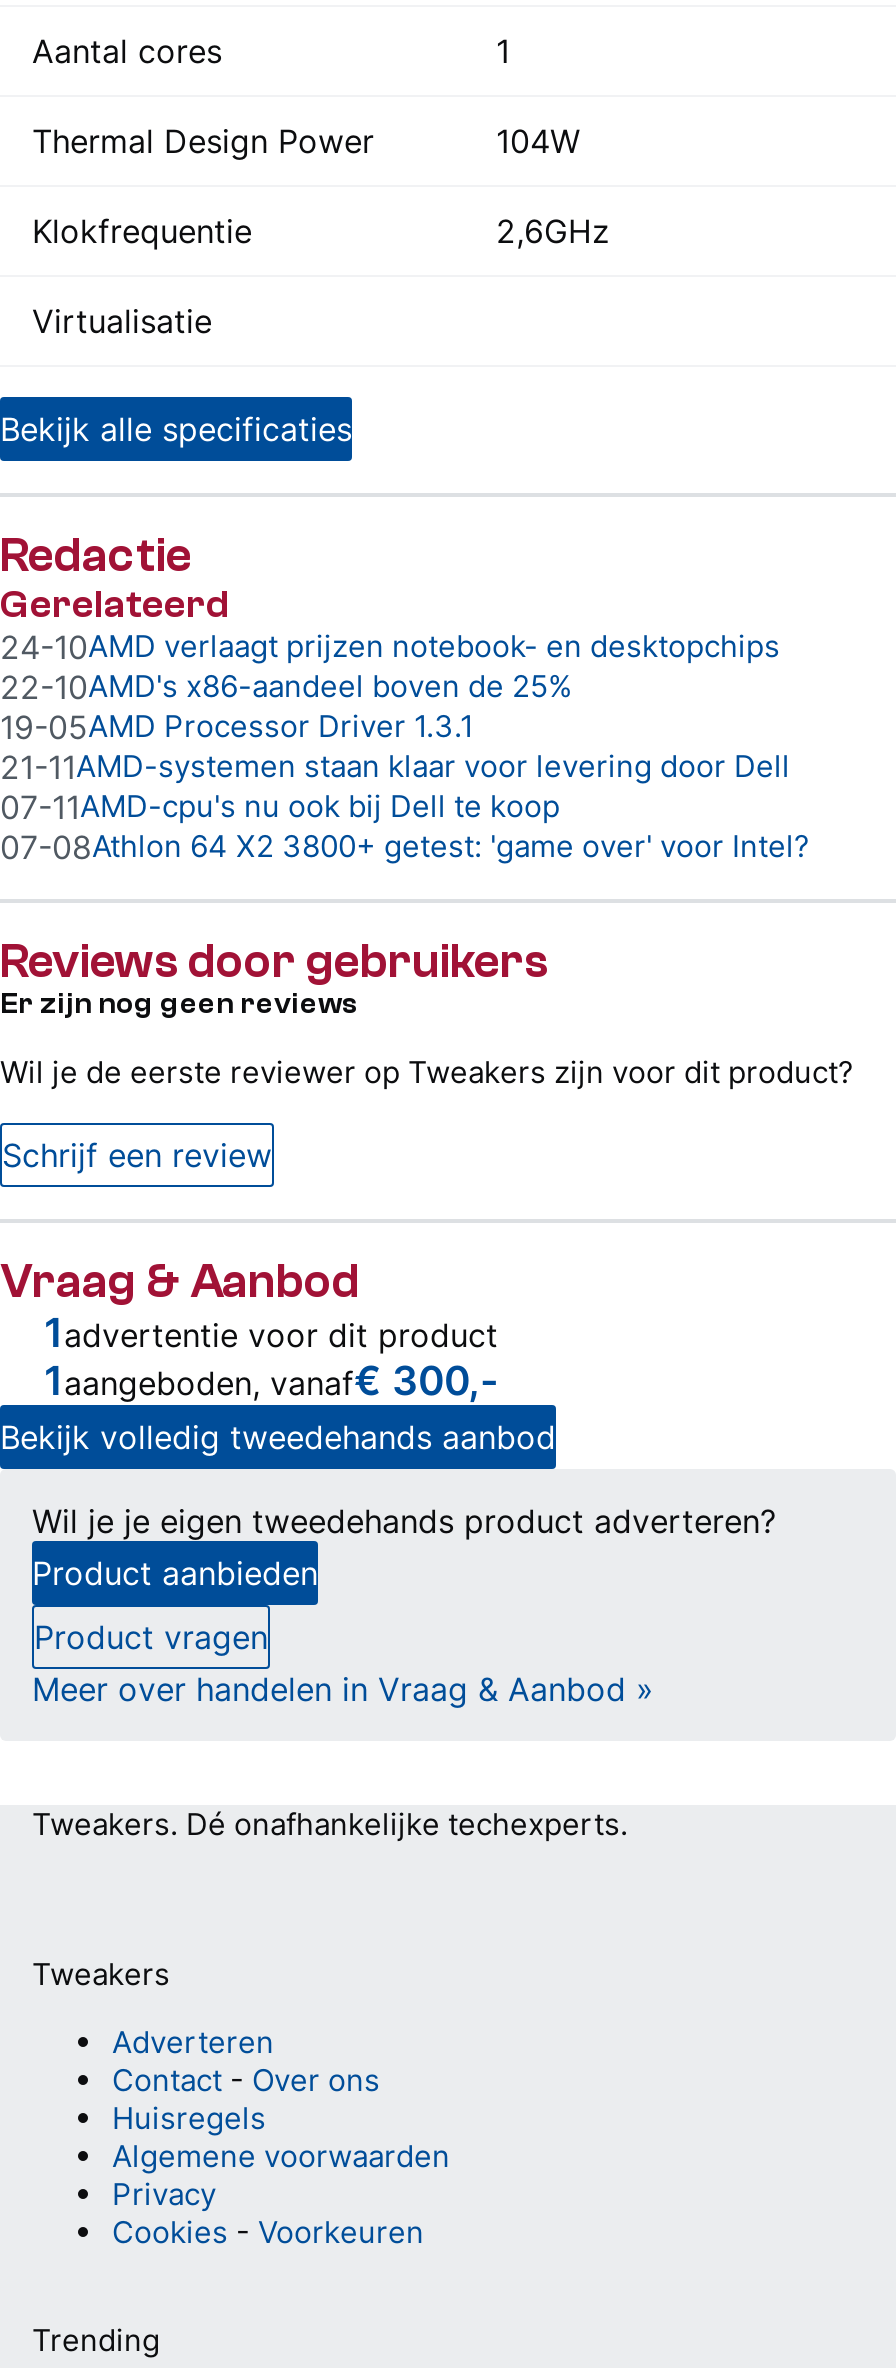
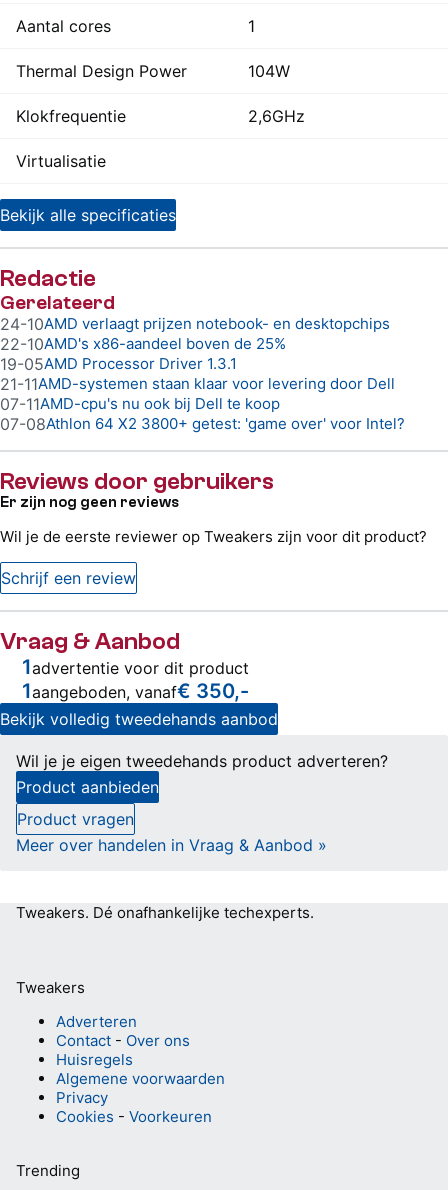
- 1aangeboden, vanaf€ 300,-
+ 1aangeboden, vanaf€ 350,-
